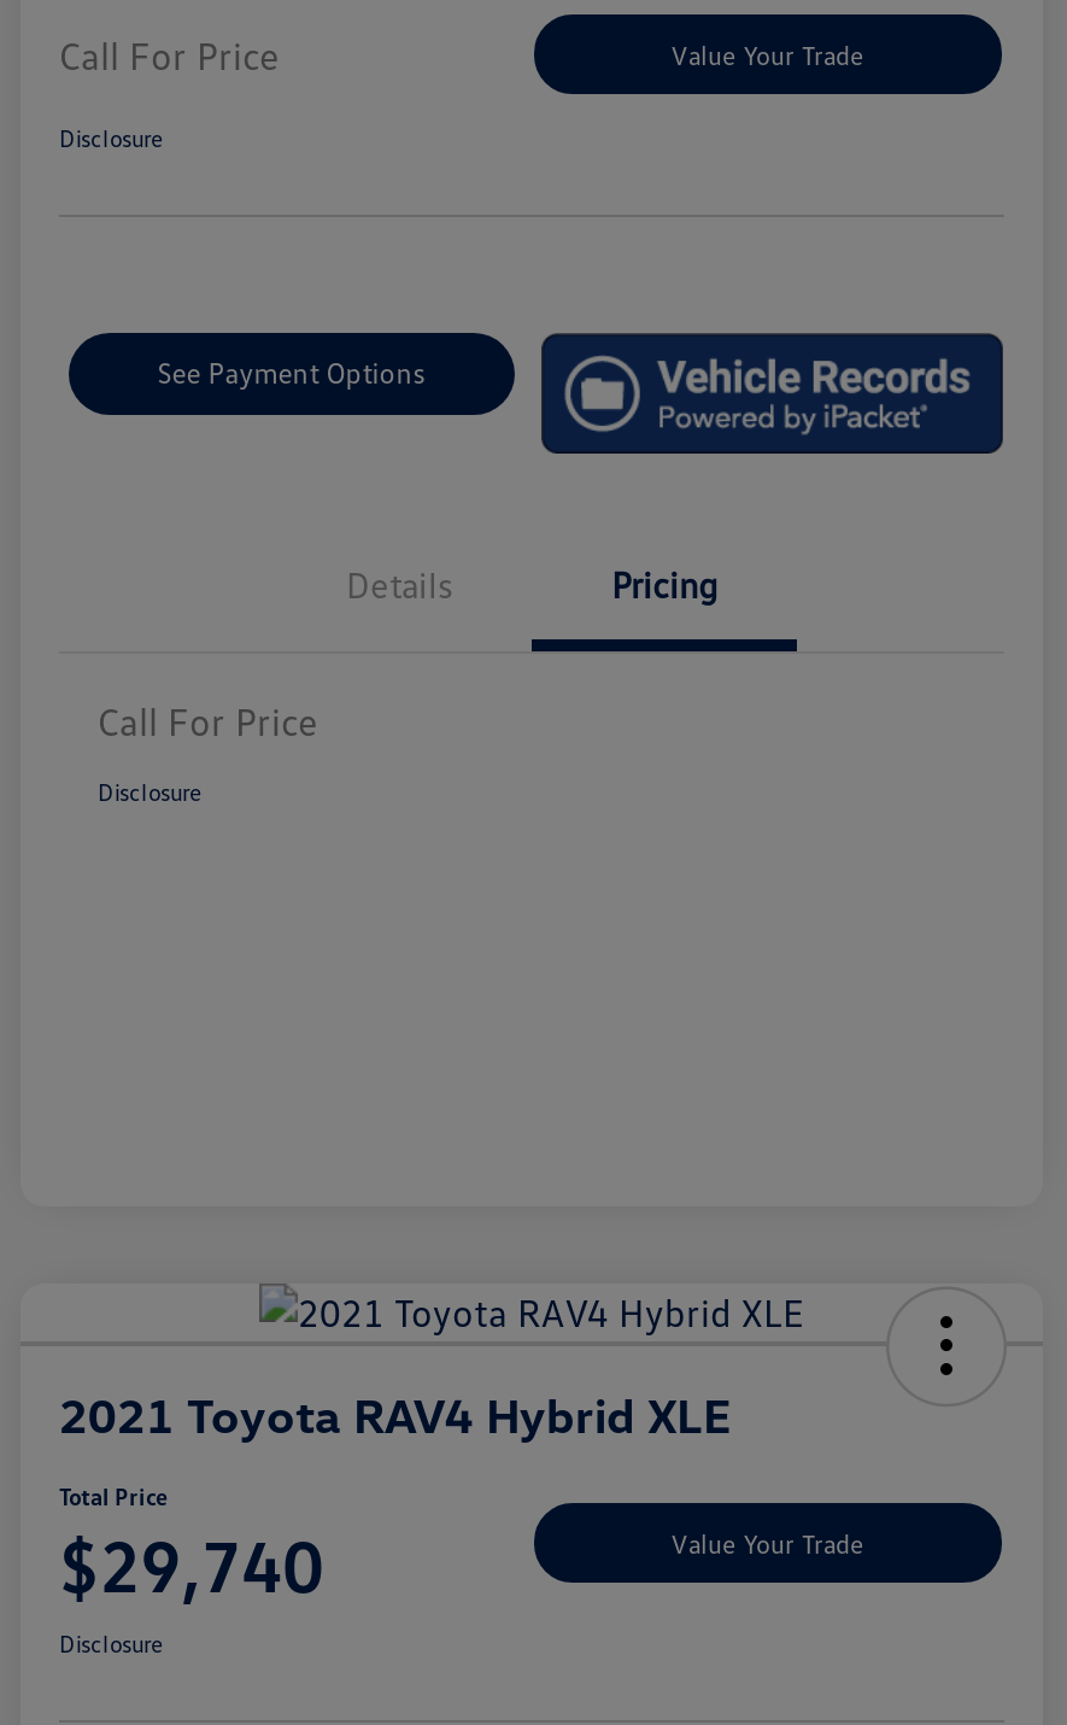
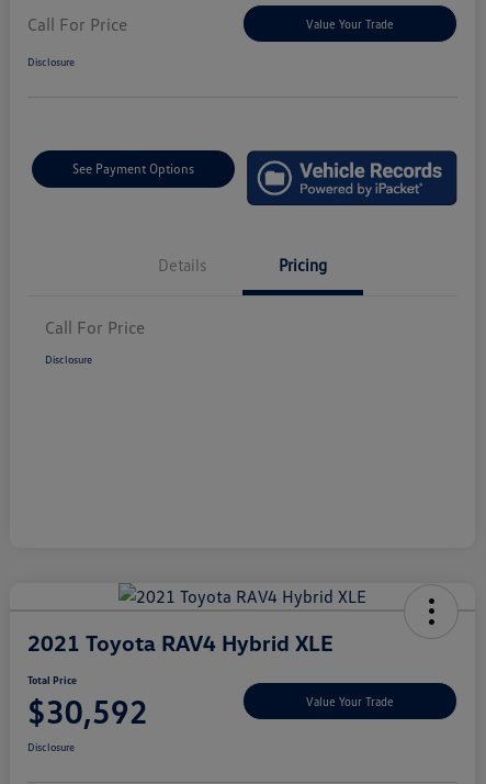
- $29,740
+ $30,592
